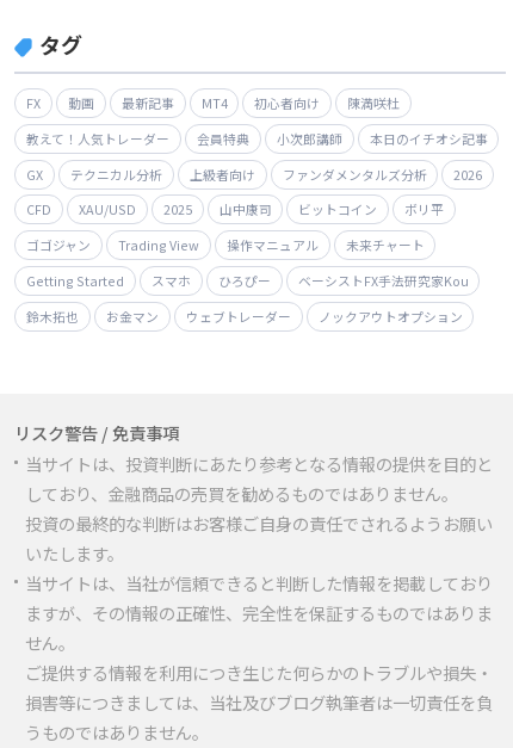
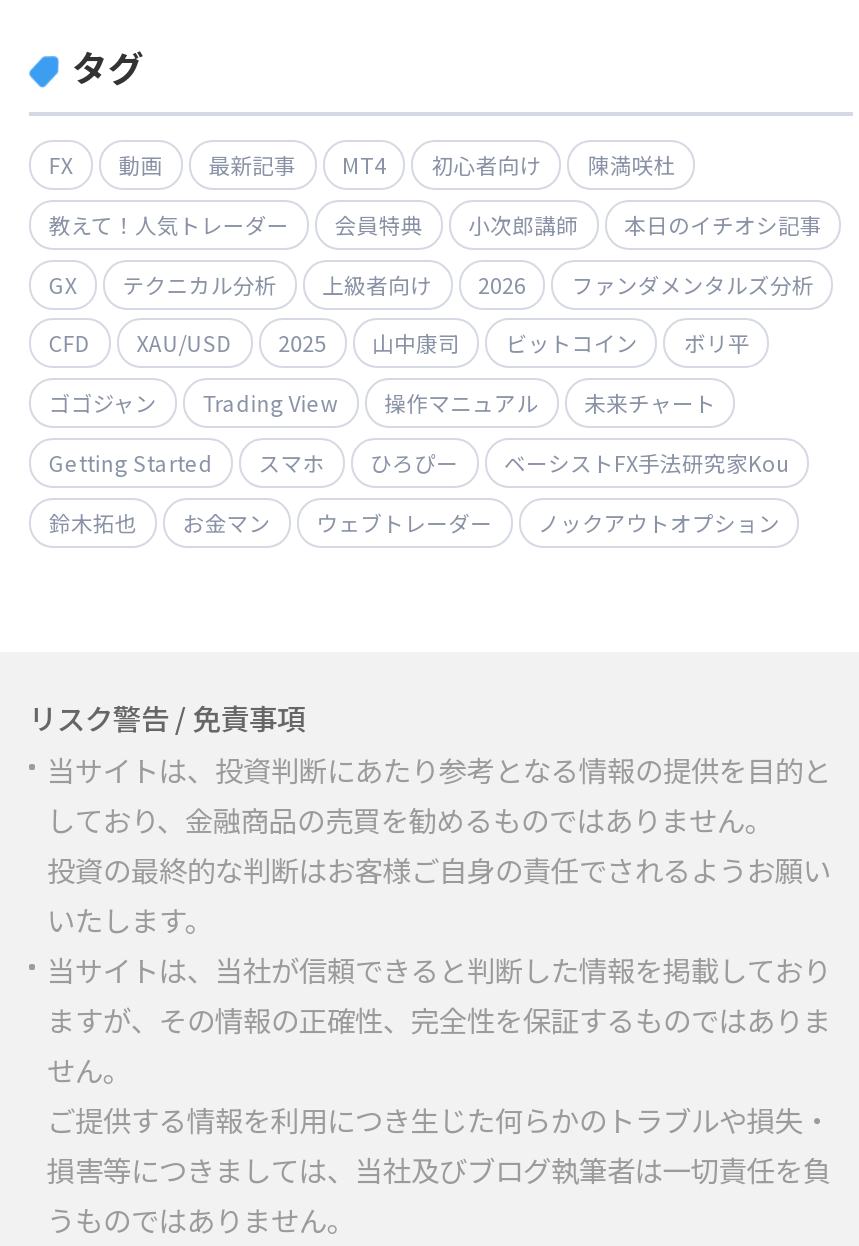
- 2026

+ 2026
